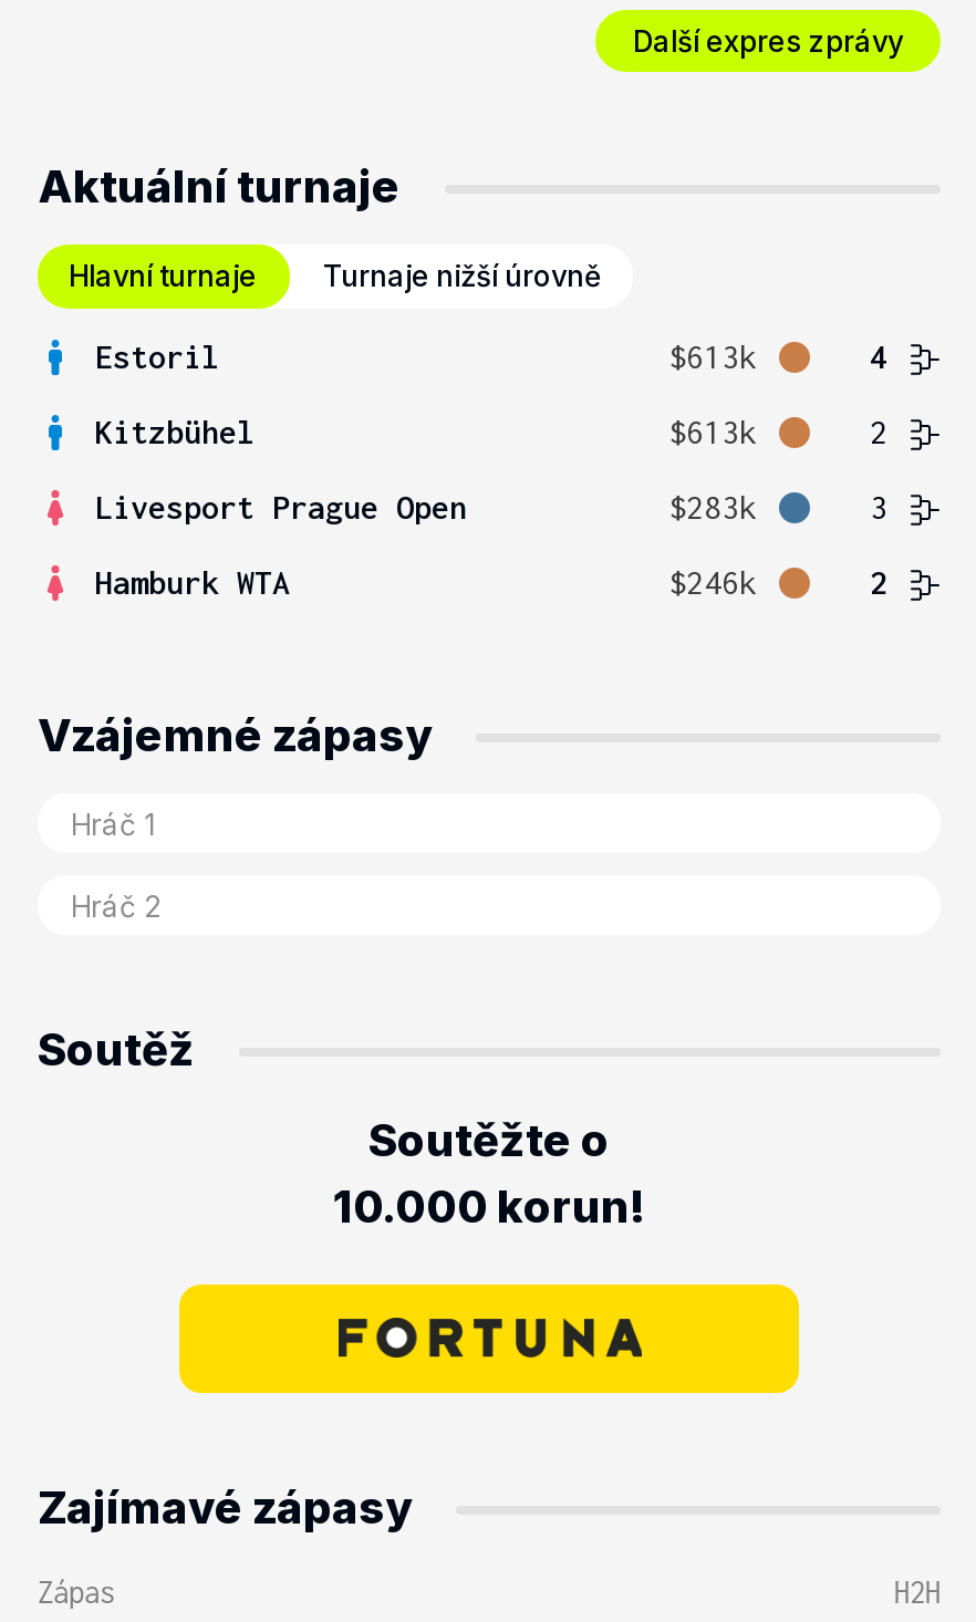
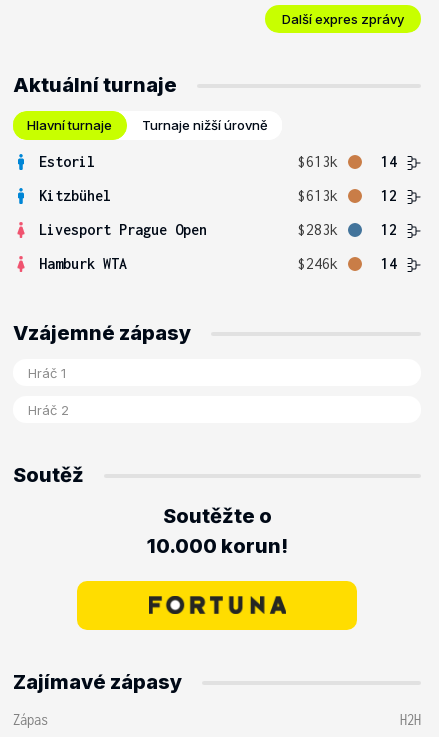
- 4
+ 14

- 2
+ 12

- 3
+ 12

- 2
+ 14
